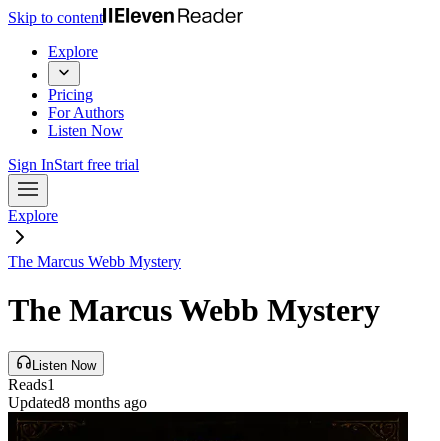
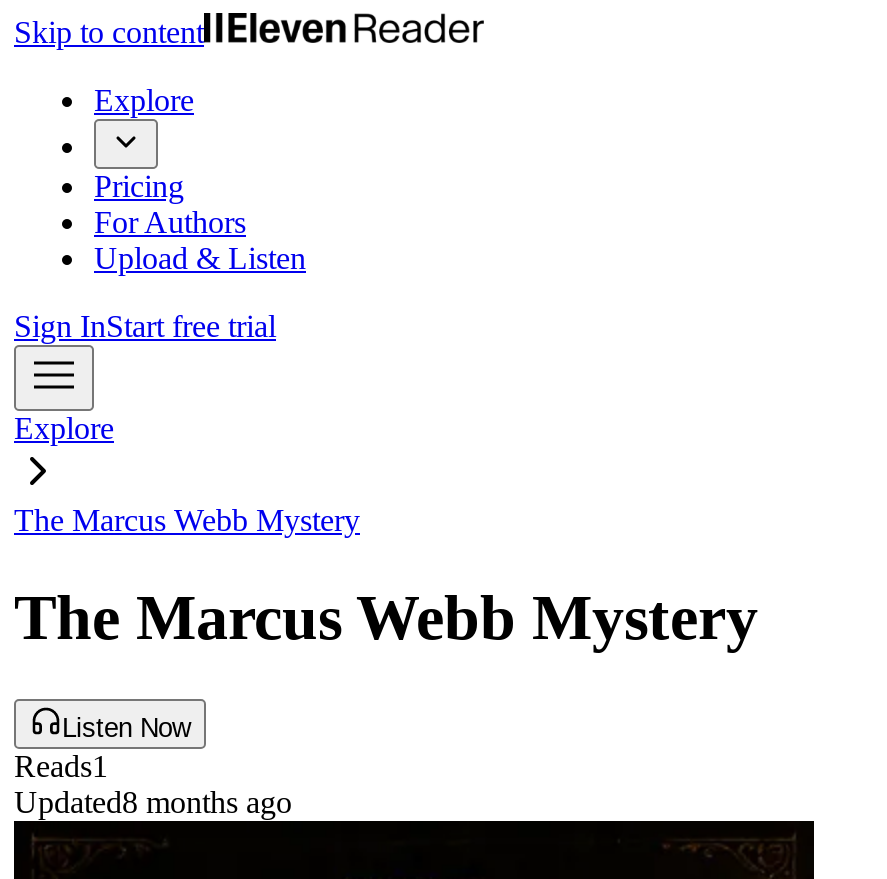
- Listen Now
+ Upload & Listen
